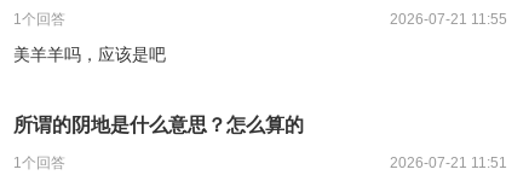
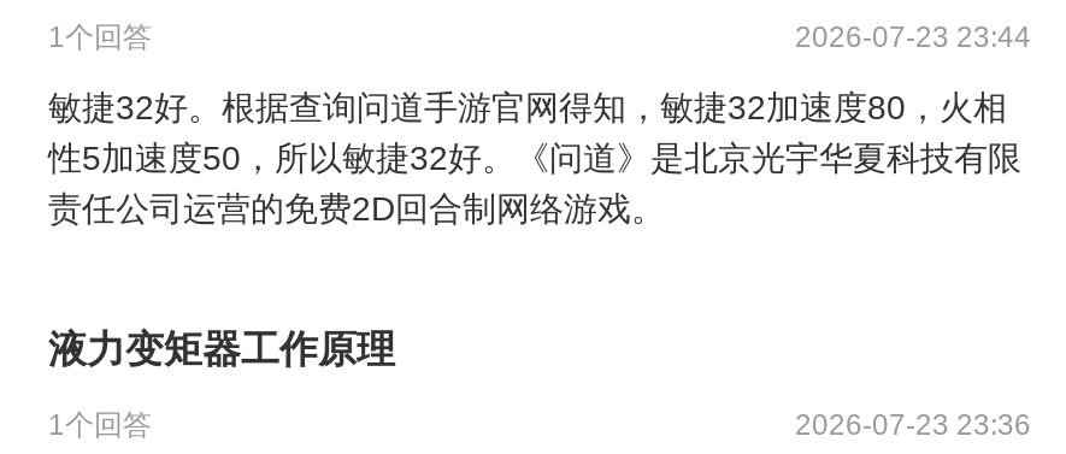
- 2026-07-21 11:55
+ 2026-07-23 23:44

- 美羊羊吗，应该是吧
+ 敏捷32好。根据查询问道手游官网得知，敏捷32加速度80，火相
+ 性5加速度50，所以敏捷32好。《问道》是北京光宇华夏科技有限
+ 责任公司运营的免费2D回合制网络游戏。

- 所谓的阴地是什么意思？怎么算的
+ 液力变矩器工作原理

- 2026-07-21 11:51
+ 2026-07-23 23:36
